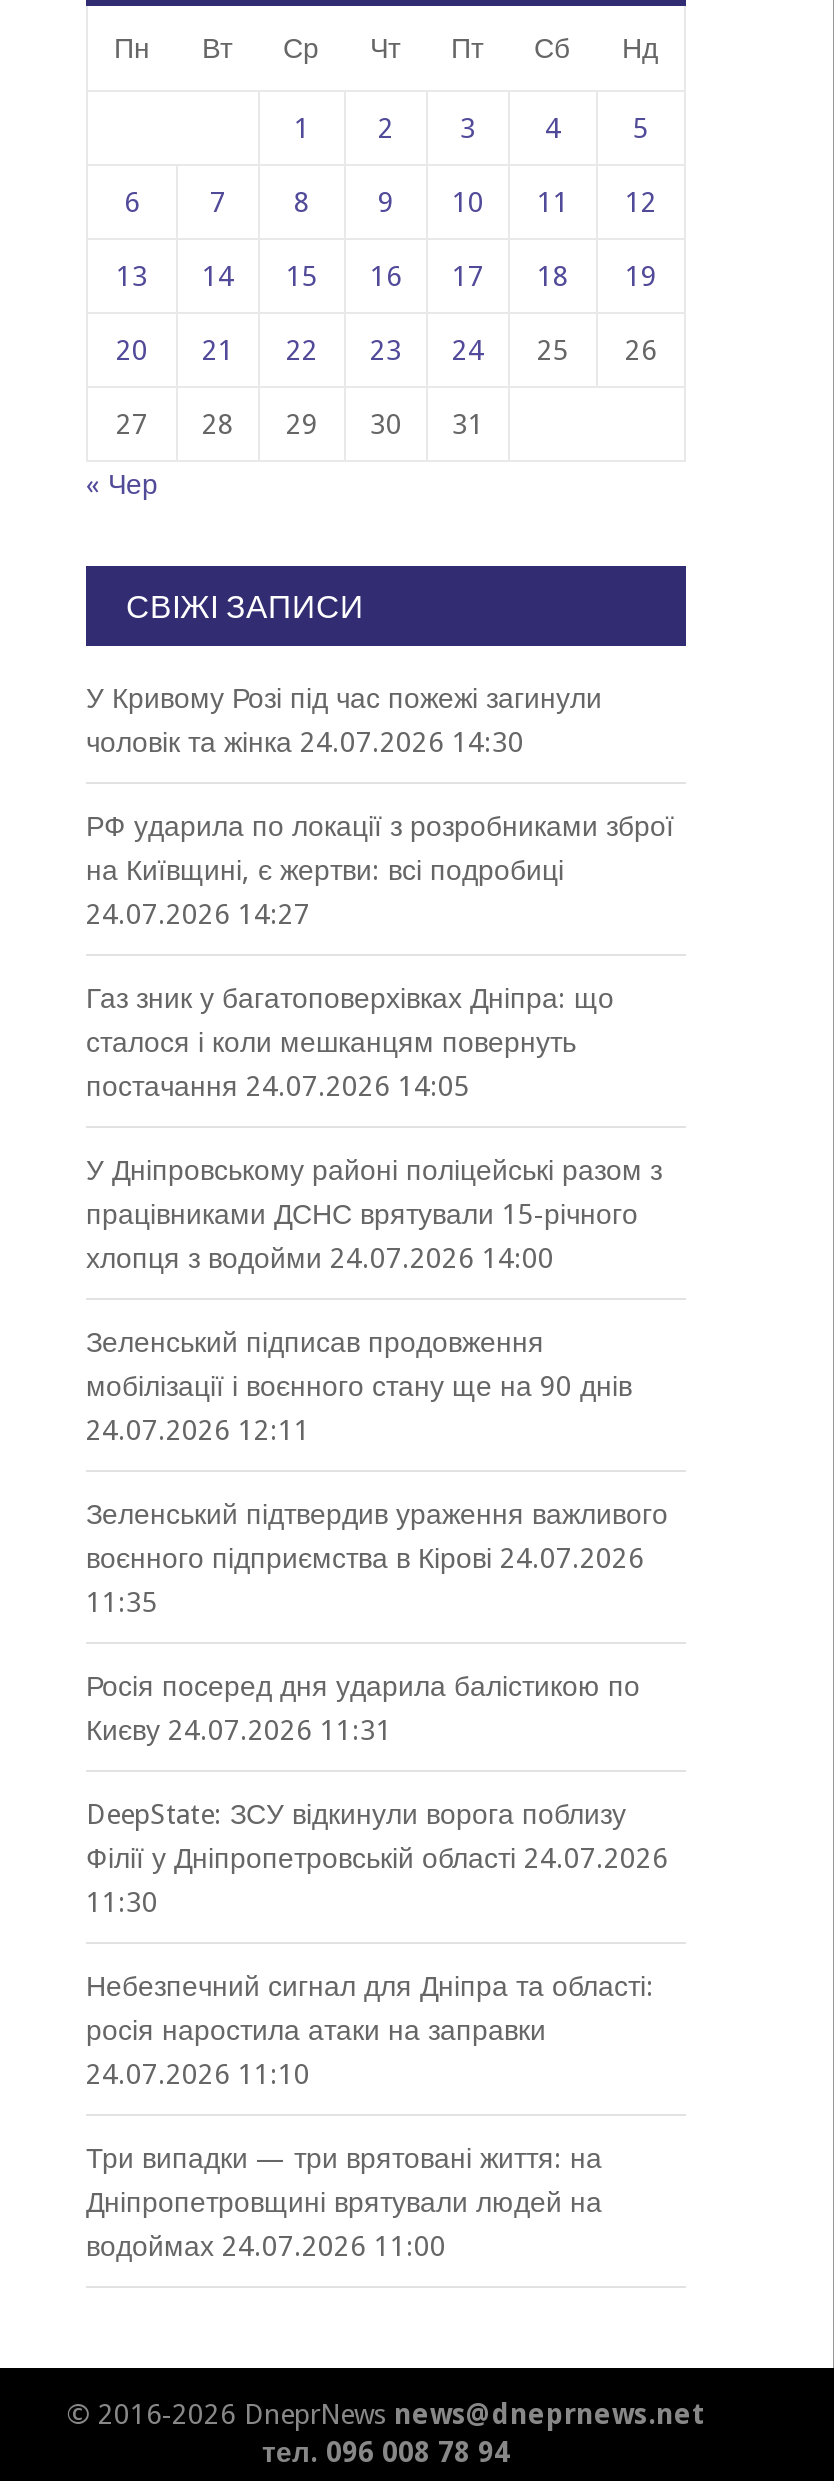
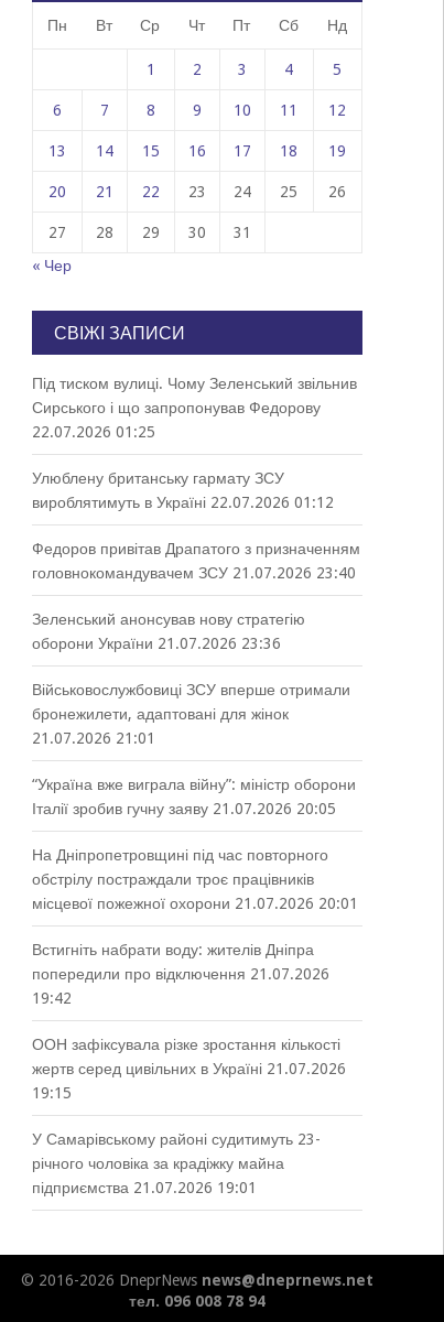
- У Кривому Розі під час пожежі загинули
- чоловік та жінка 24.07.2026 14:30
+ Під тиском вулиці. Чому Зеленський звільнив
+ Сирського і що запропонував Федорову
+ 22.07.2026 01:25

- РФ ударила по локації з розробниками зброї
- на Київщині, є жертви: всі подробиці
- 24.07.2026 14:27
+ Улюблену британську гармату ЗСУ
+ вироблятимуть в Україні 22.07.2026 01:12

- Газ зник у багатоповерхівках Дніпра: що
- сталося і коли мешканцям повернуть
- постачання 24.07.2026 14:05
+ Федоров привітав Драпатого з призначенням
+ головнокомандувачем ЗСУ 21.07.2026 23:40

- У Дніпровському районі поліцейські разом з
- працівниками ДСНС врятували 15-річного
- хлопця з водойми 24.07.2026 14:00
+ Зеленський анонсував нову стратегію
+ оборони України 21.07.2026 23:36

- Зеленський підписав продовження
- мобілізації і воєнного стану ще на 90 днів
- 24.07.2026 12:11
+ Військовослужбовиці ЗСУ вперше отримали
+ бронежилети, адаптовані для жінок
+ 21.07.2026 21:01

- Зеленський підтвердив ураження важливого
- воєнного підприємства в Кірові 24.07.2026
- 11:35
+ “Україна вже виграла війну”: міністр оборони
+ Італії зробив гучну заяву 21.07.2026 20:05

- Росія посеред дня ударила балістикою по
- Києву 24.07.2026 11:31
+ На Дніпропетровщині під час повторного
+ обстрілу постраждали троє працівників
+ місцевої пожежної охорони 21.07.2026 20:01

- DeepState: ЗСУ відкинули ворога поблизу
- Філії у Дніпропетровській області 24.07.2026
- 11:30
+ Встигніть набрати воду: жителів Дніпра
+ попередили про відключення 21.07.2026
+ 19:42

- Небезпечний сигнал для Дніпра та області:
- росія наростила атаки на заправки
- 24.07.2026 11:10
+ ООН зафіксувала різке зростання кількості
+ жертв серед цивільних в Україні 21.07.2026
+ 19:15

- Три випадки — три врятовані життя: на
- Дніпропетровщині врятували людей на
- водоймах 24.07.2026 11:00
+ У Самарівському районі судитимуть 23-
+ річного чоловіка за крадіжку майна
+ підприємства 21.07.2026 19:01
